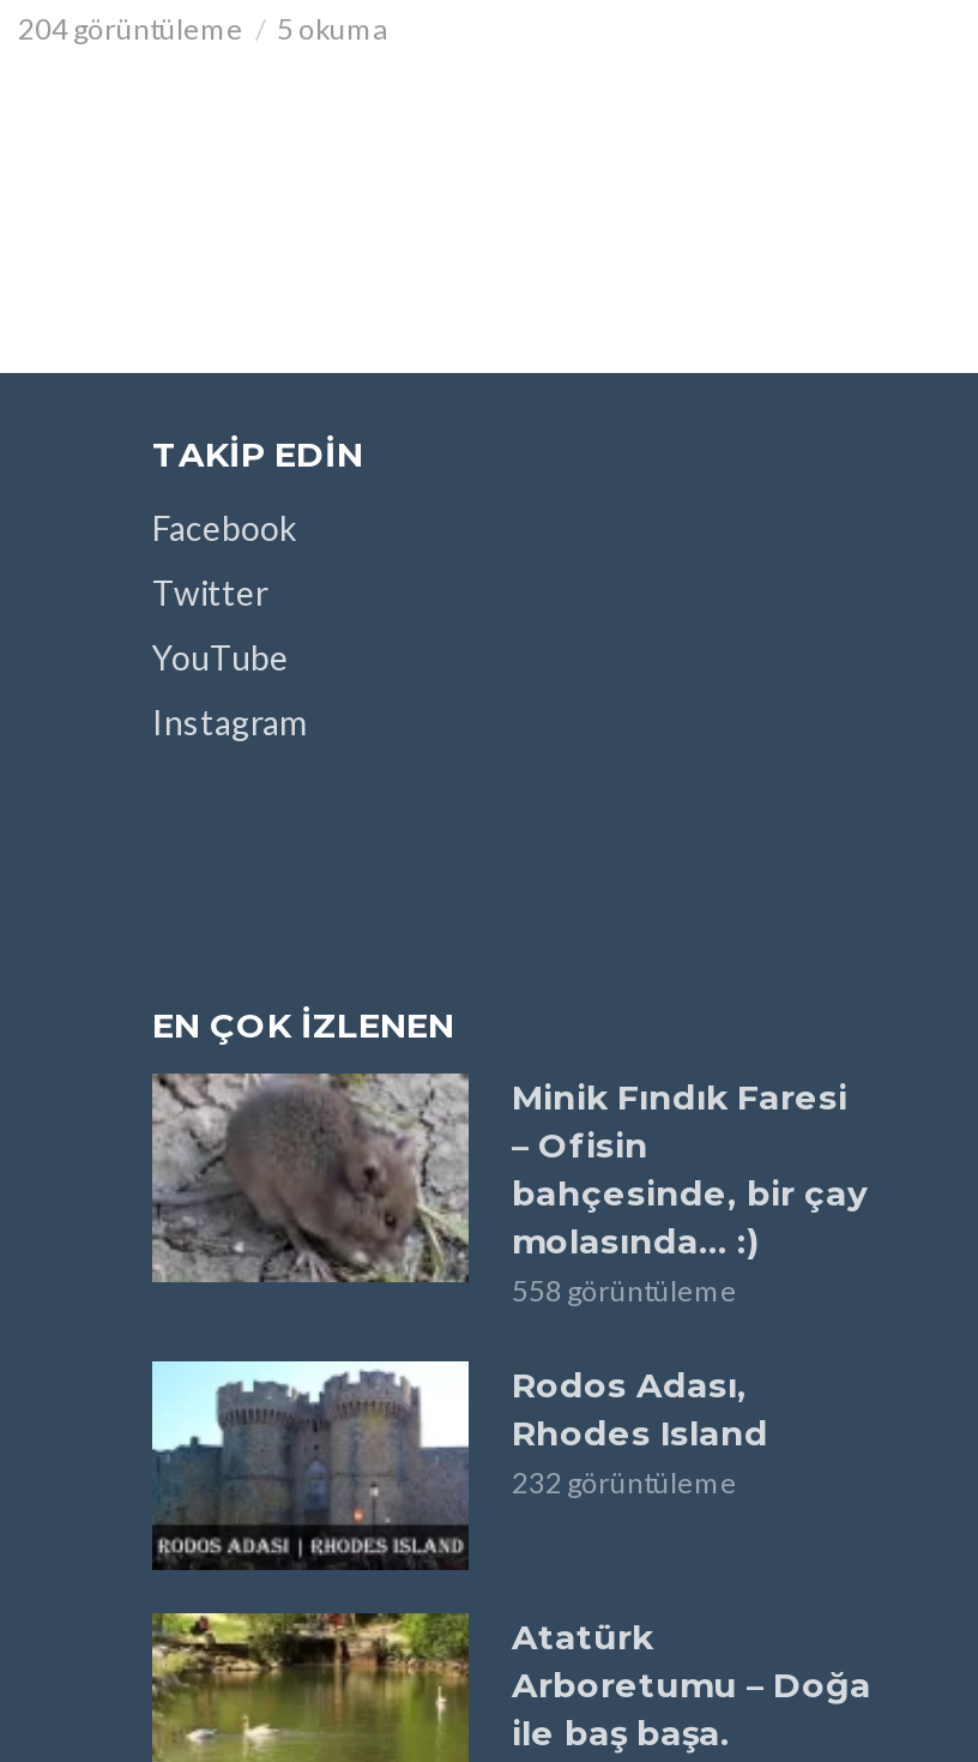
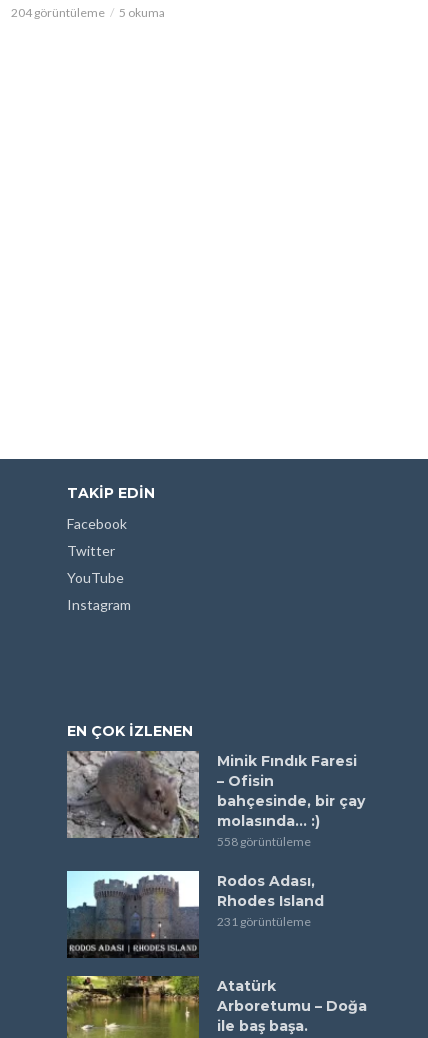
- 232 görüntüleme
+ 231 görüntüleme
